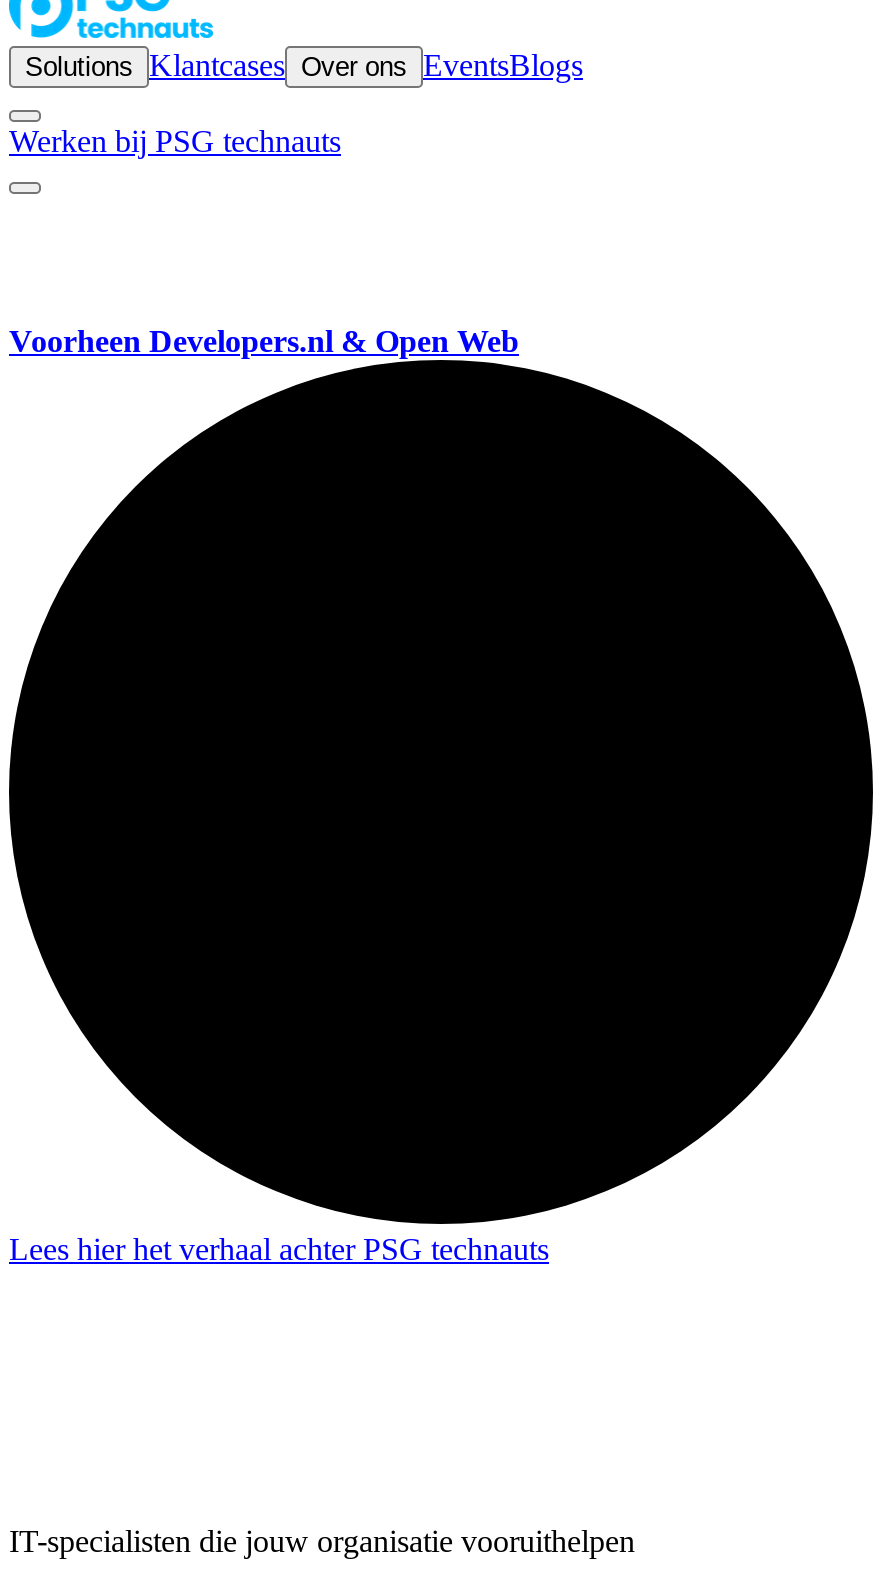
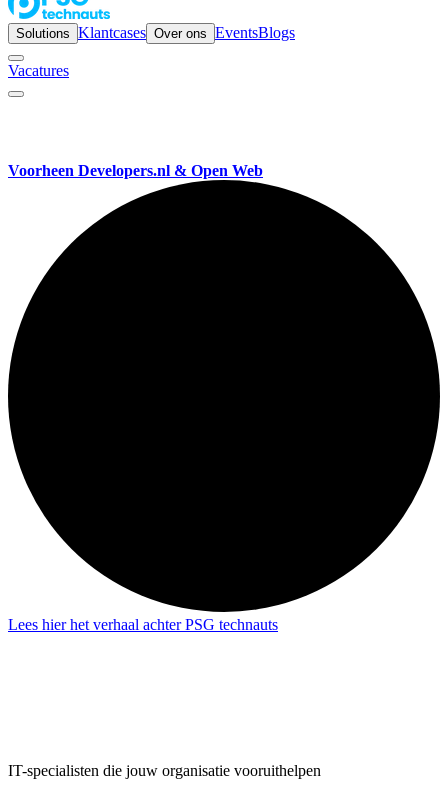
- Werken bij PSG technauts
+ Vacatures
